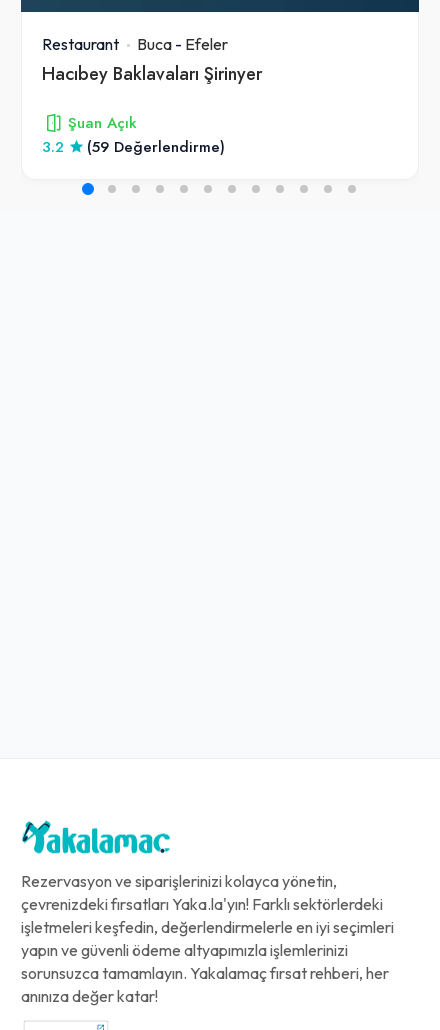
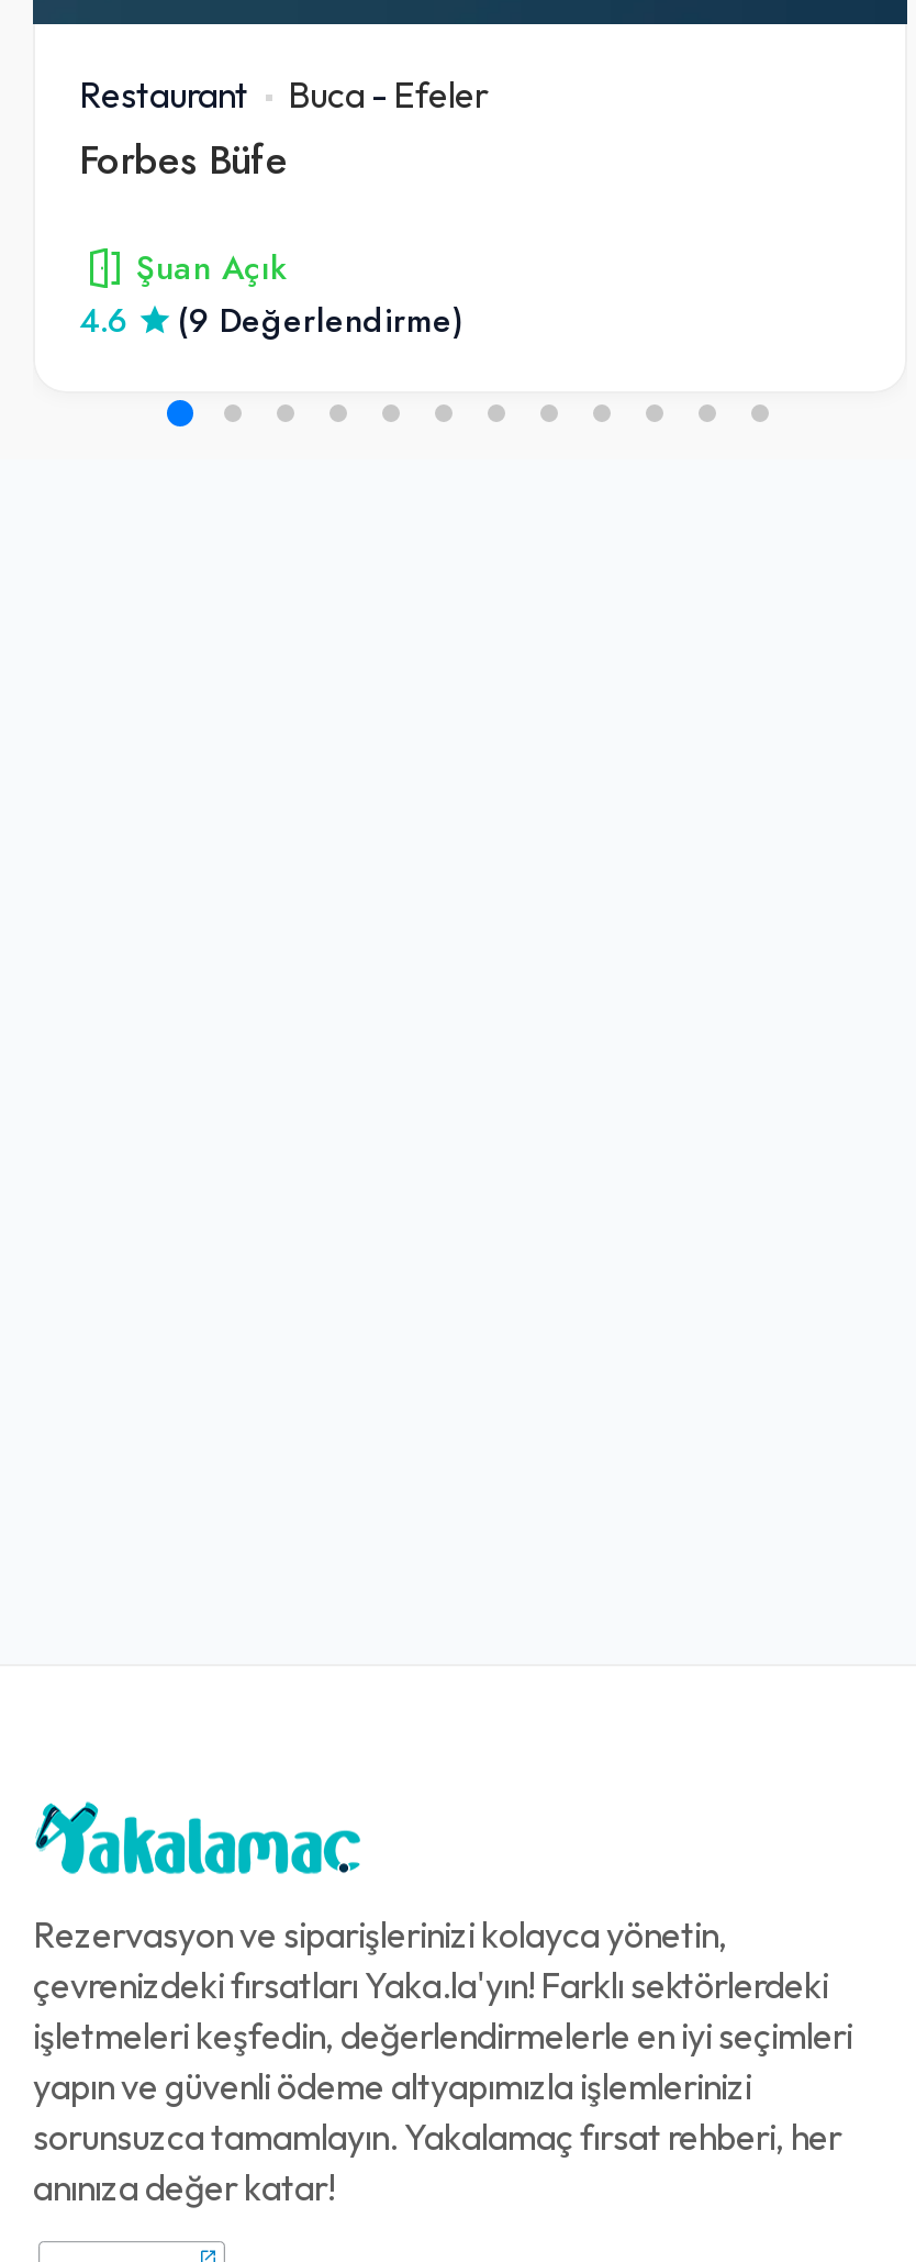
- Hacıbey Baklavaları Şirinyer
+ Forbes Büfe

- 3.2
+ 4.6

- (59 Değerlendirme)
+ (9 Değerlendirme)
